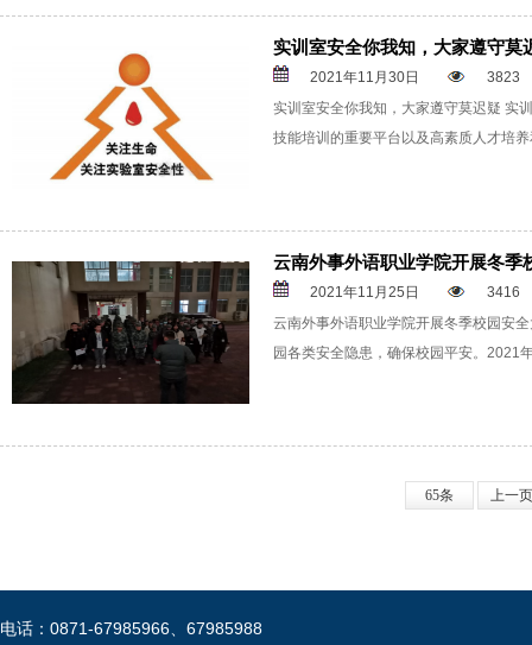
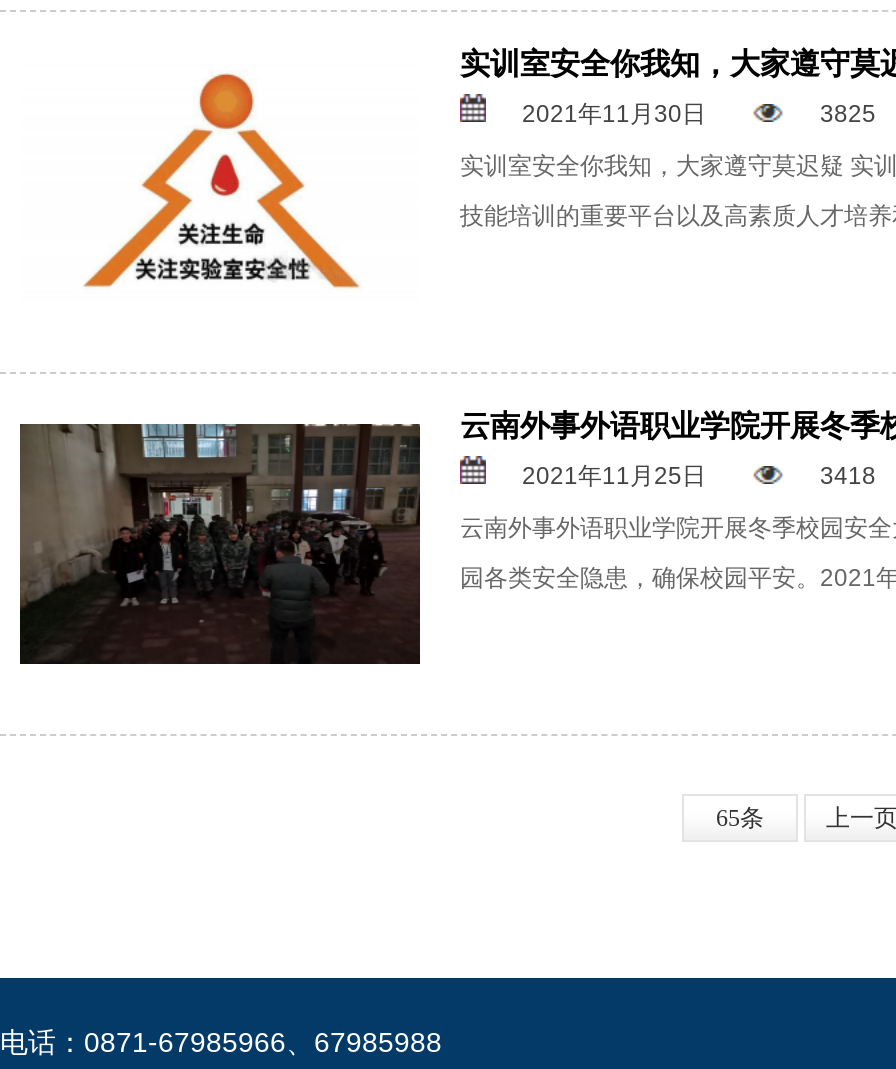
- 3823
+ 3825

- 3416
+ 3418
